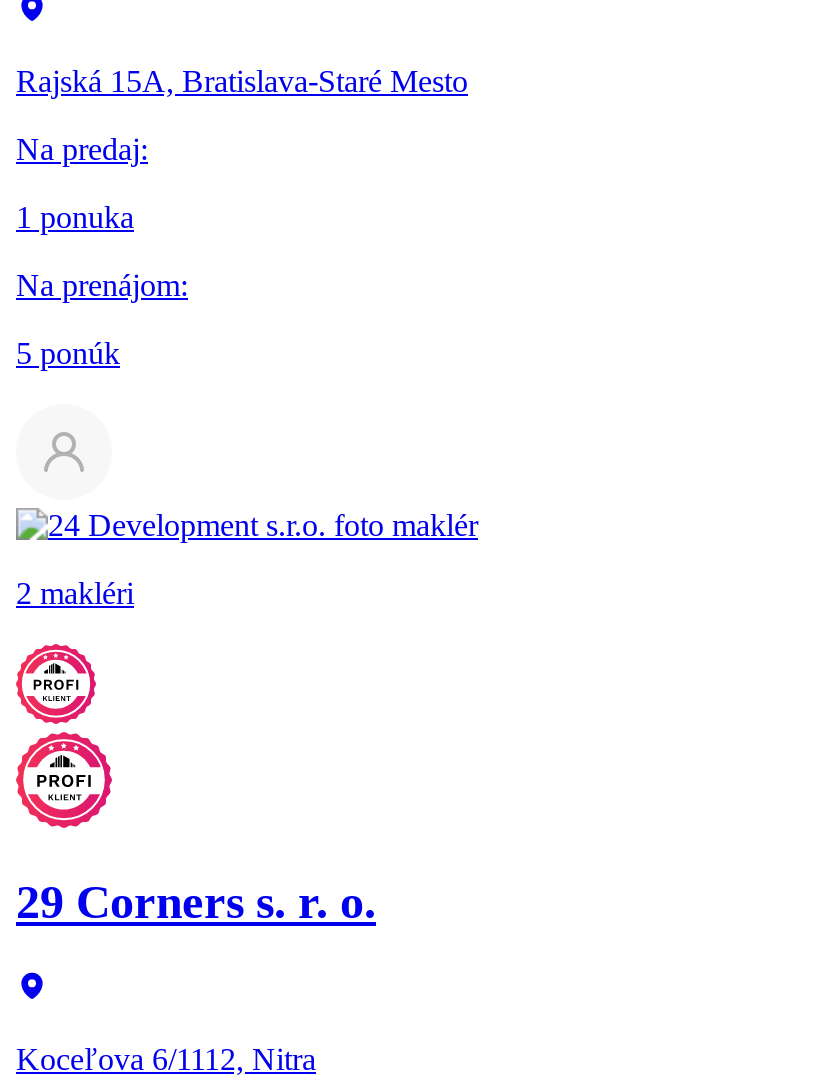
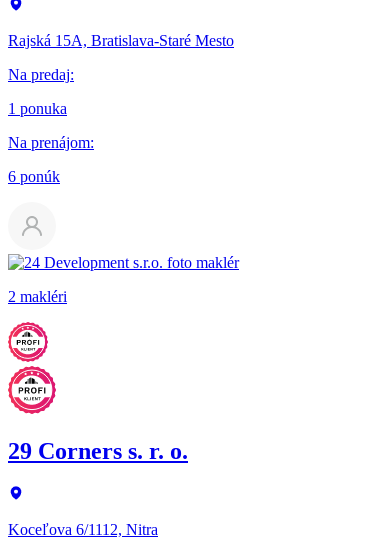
- 5 ponúk
+ 6 ponúk
